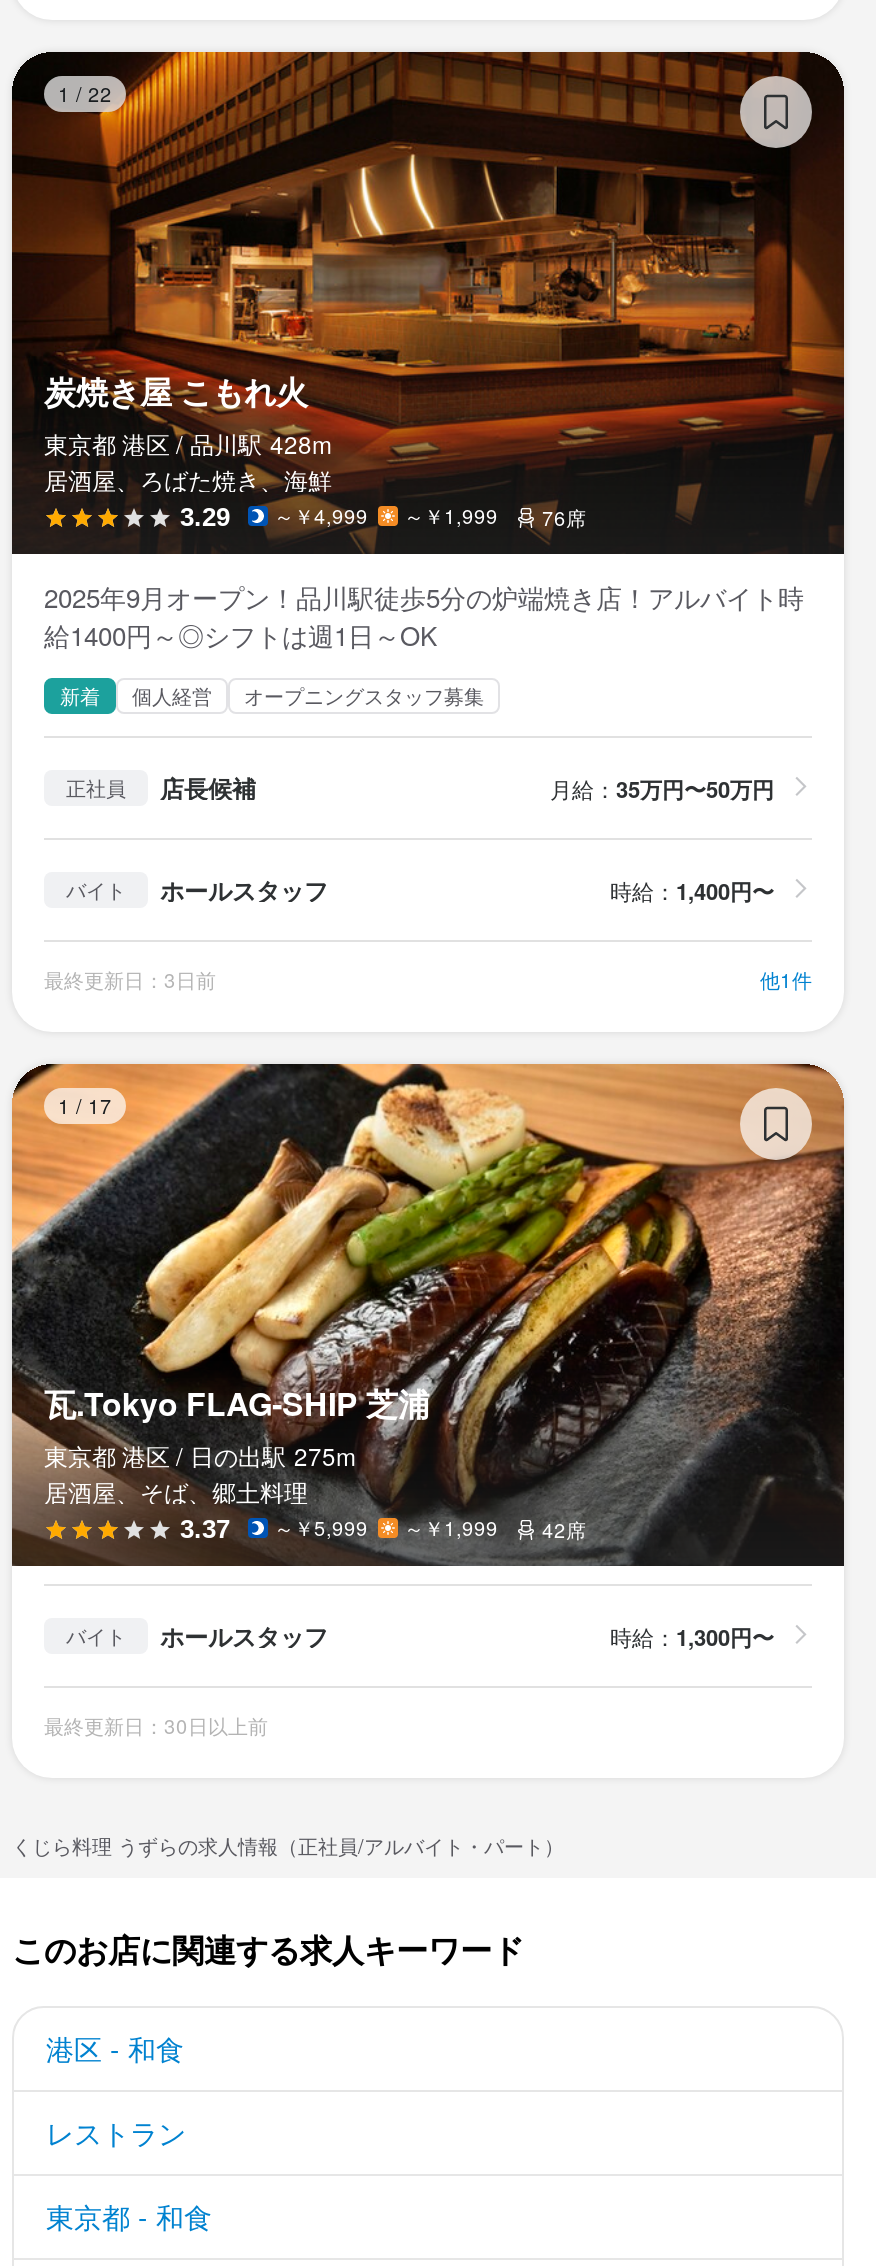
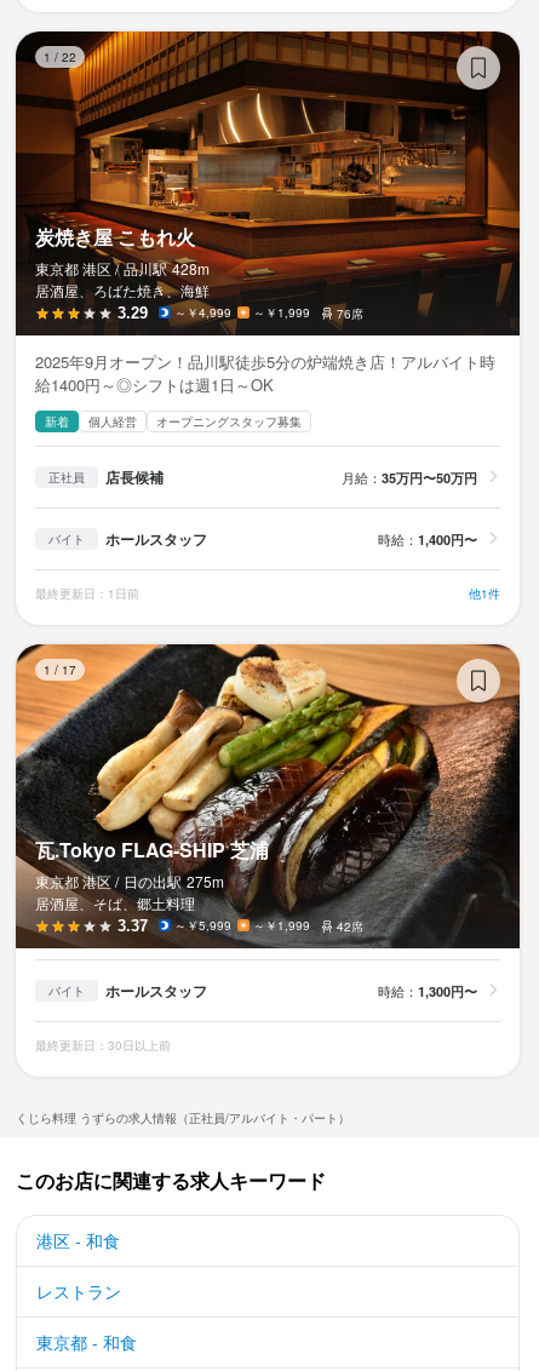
- 最終更新日：3日前
+ 最終更新日：1日前
